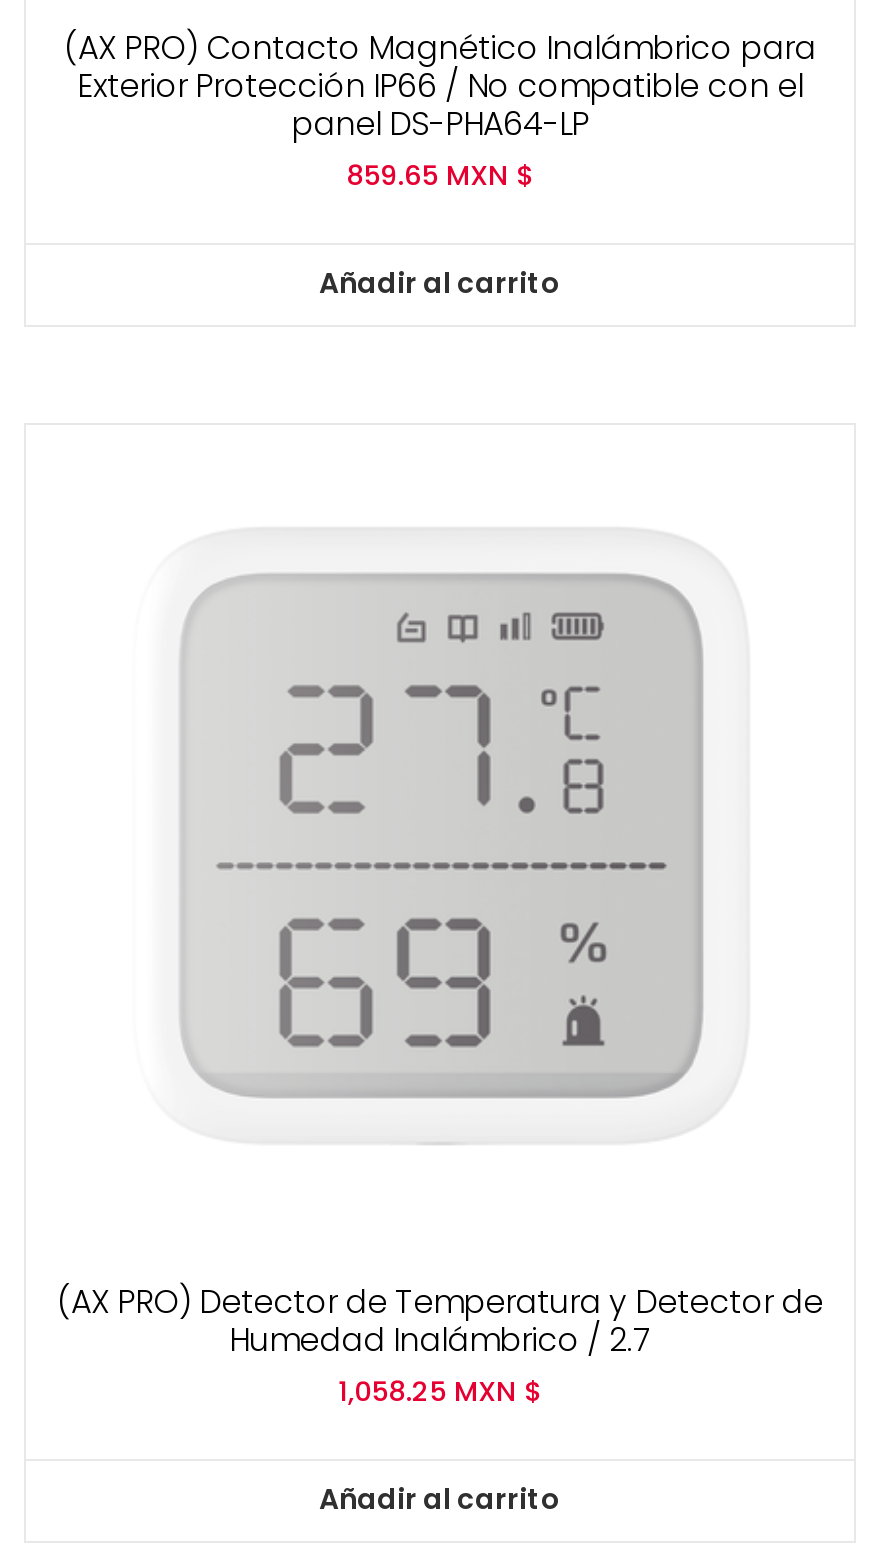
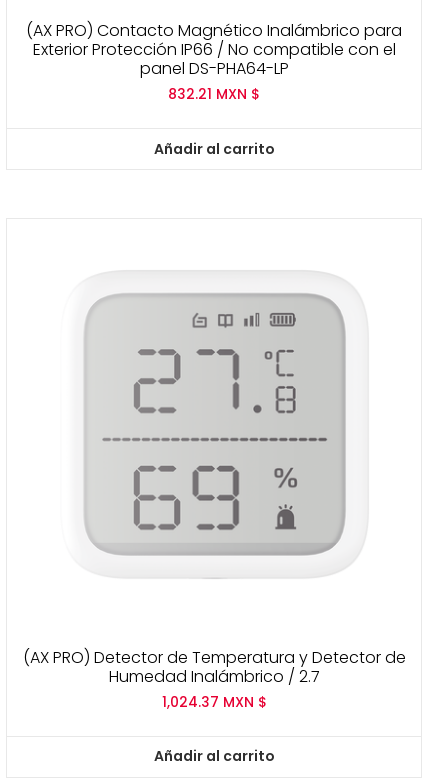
- 859.65 MXN $
+ 832.21 MXN $

- 1,058.25 MXN $
+ 1,024.37 MXN $
